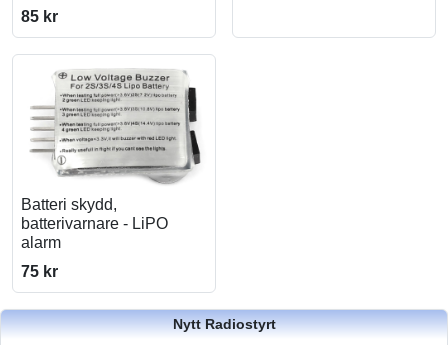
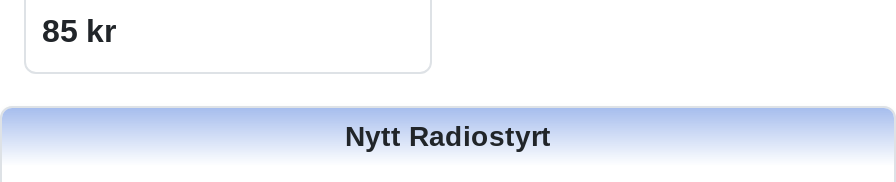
- [image]
- Batteri skydd,
- batterivarnare - LiPO
- alarm
- 75 kr
